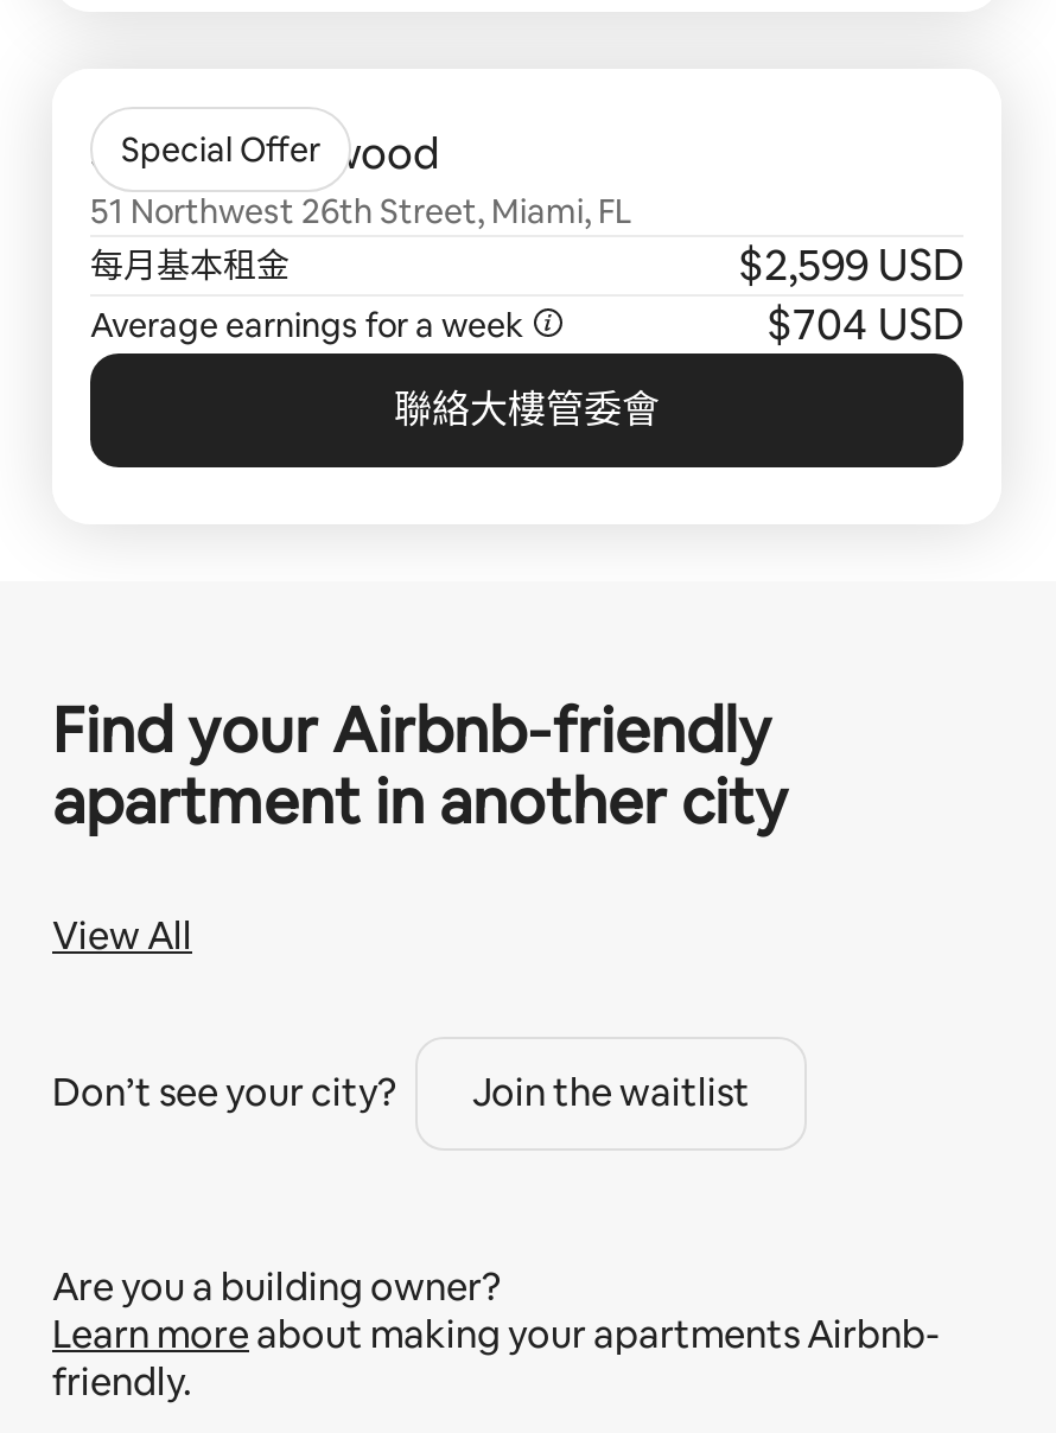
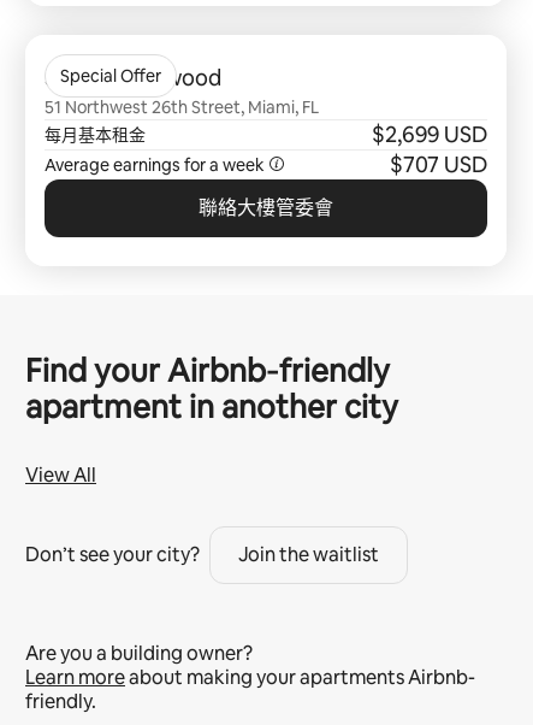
- $2,599 USD
+ $2,699 USD

- $704 USD
+ $707 USD
